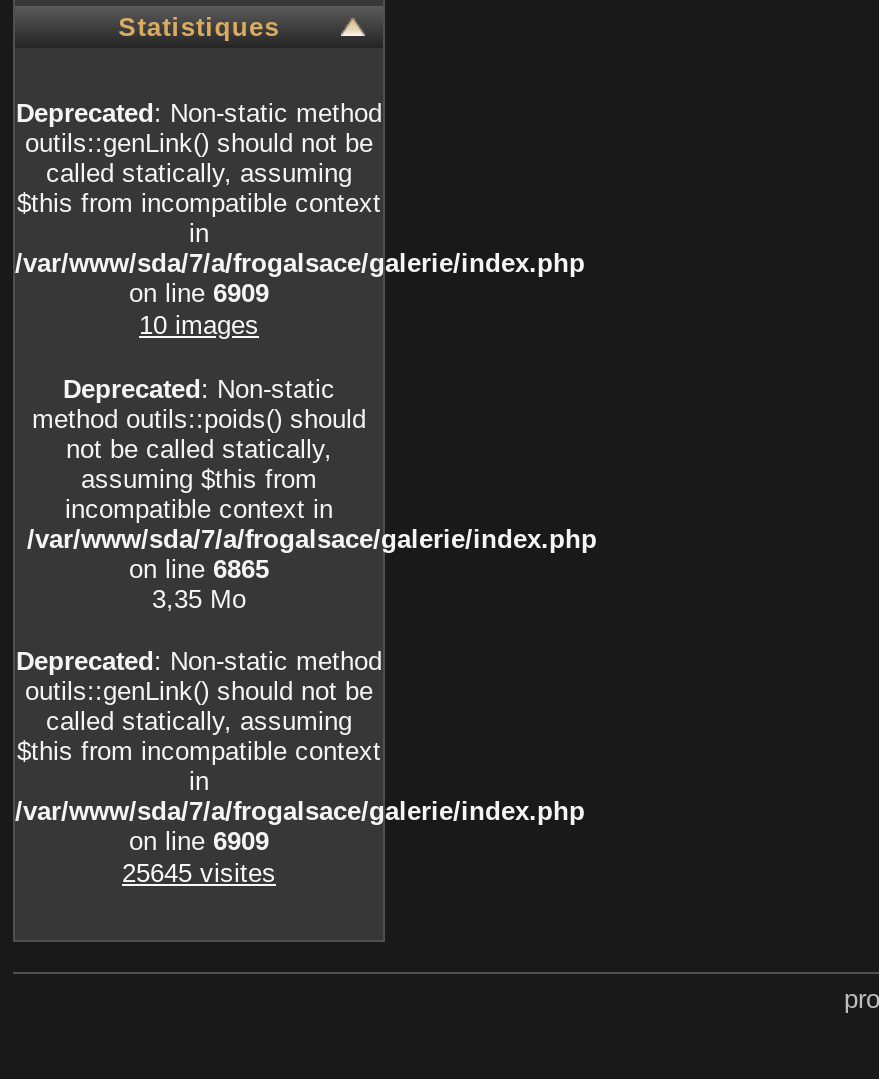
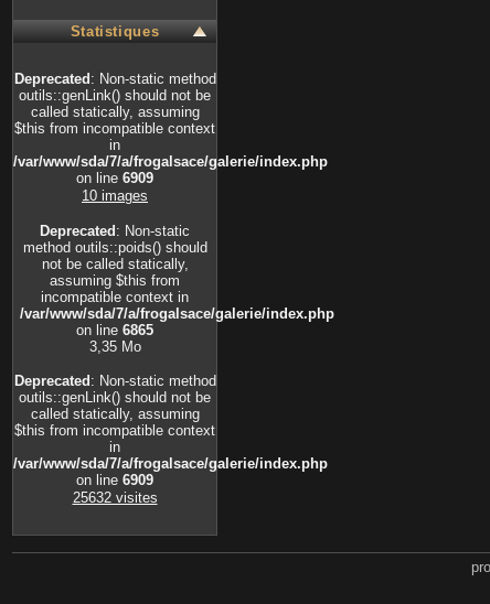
- 25645 visites
+ 25632 visites
